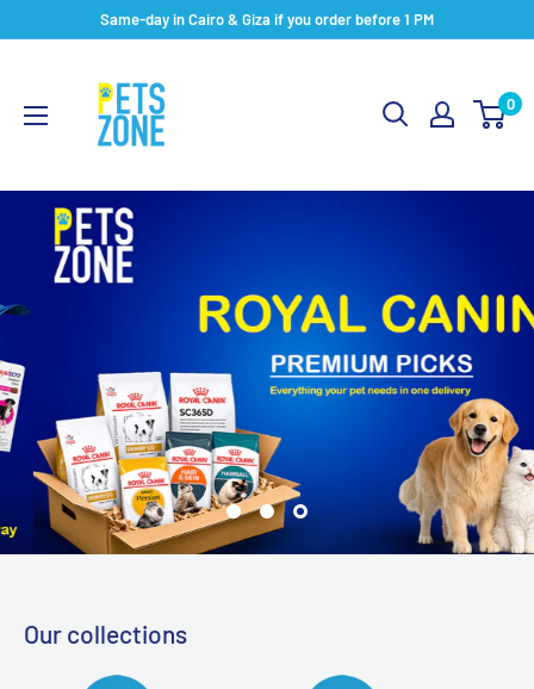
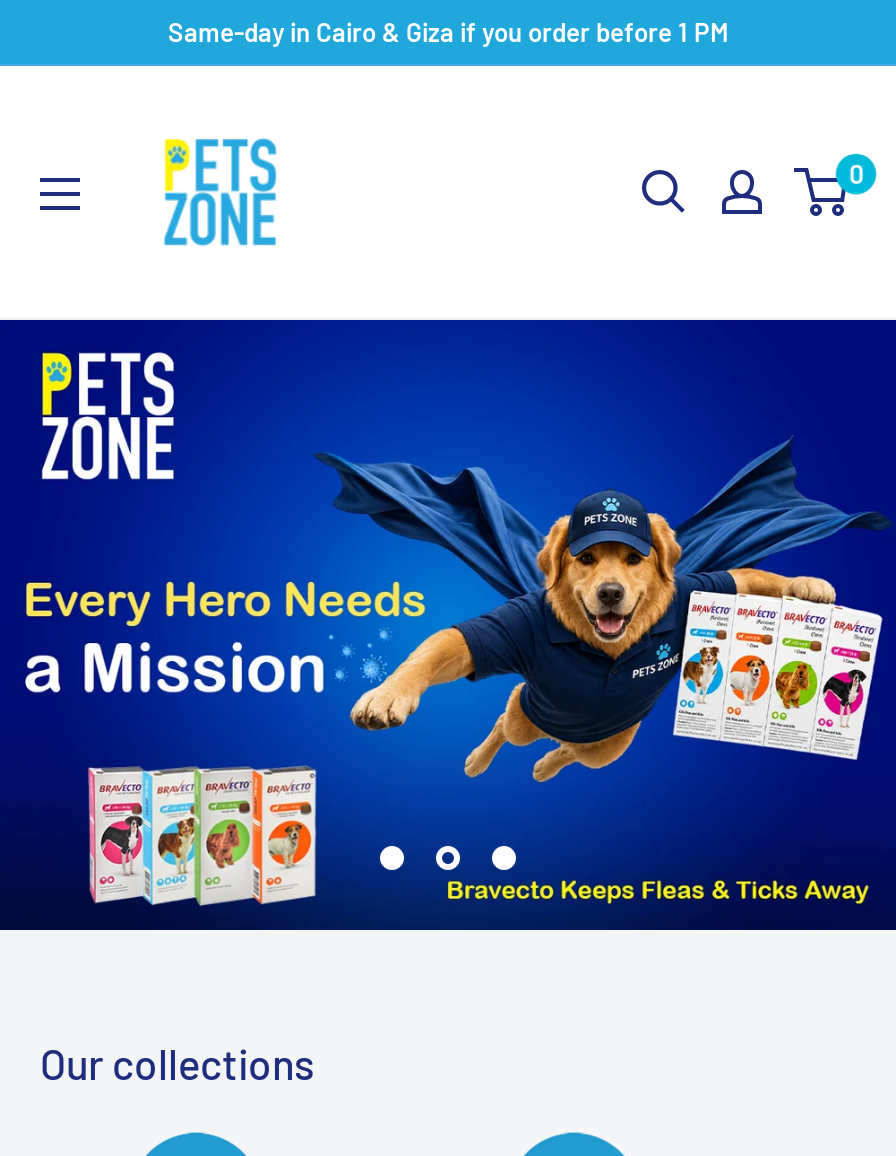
- [image]
+ [image]
